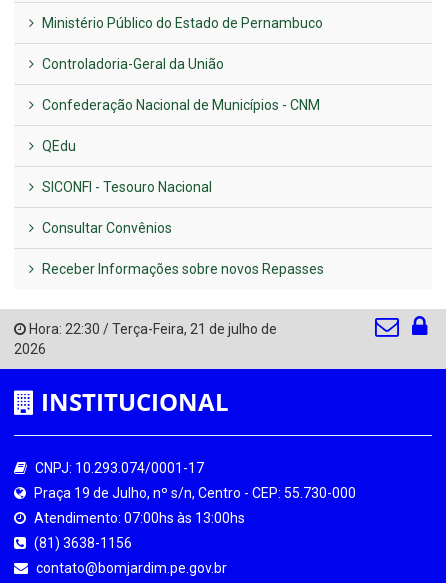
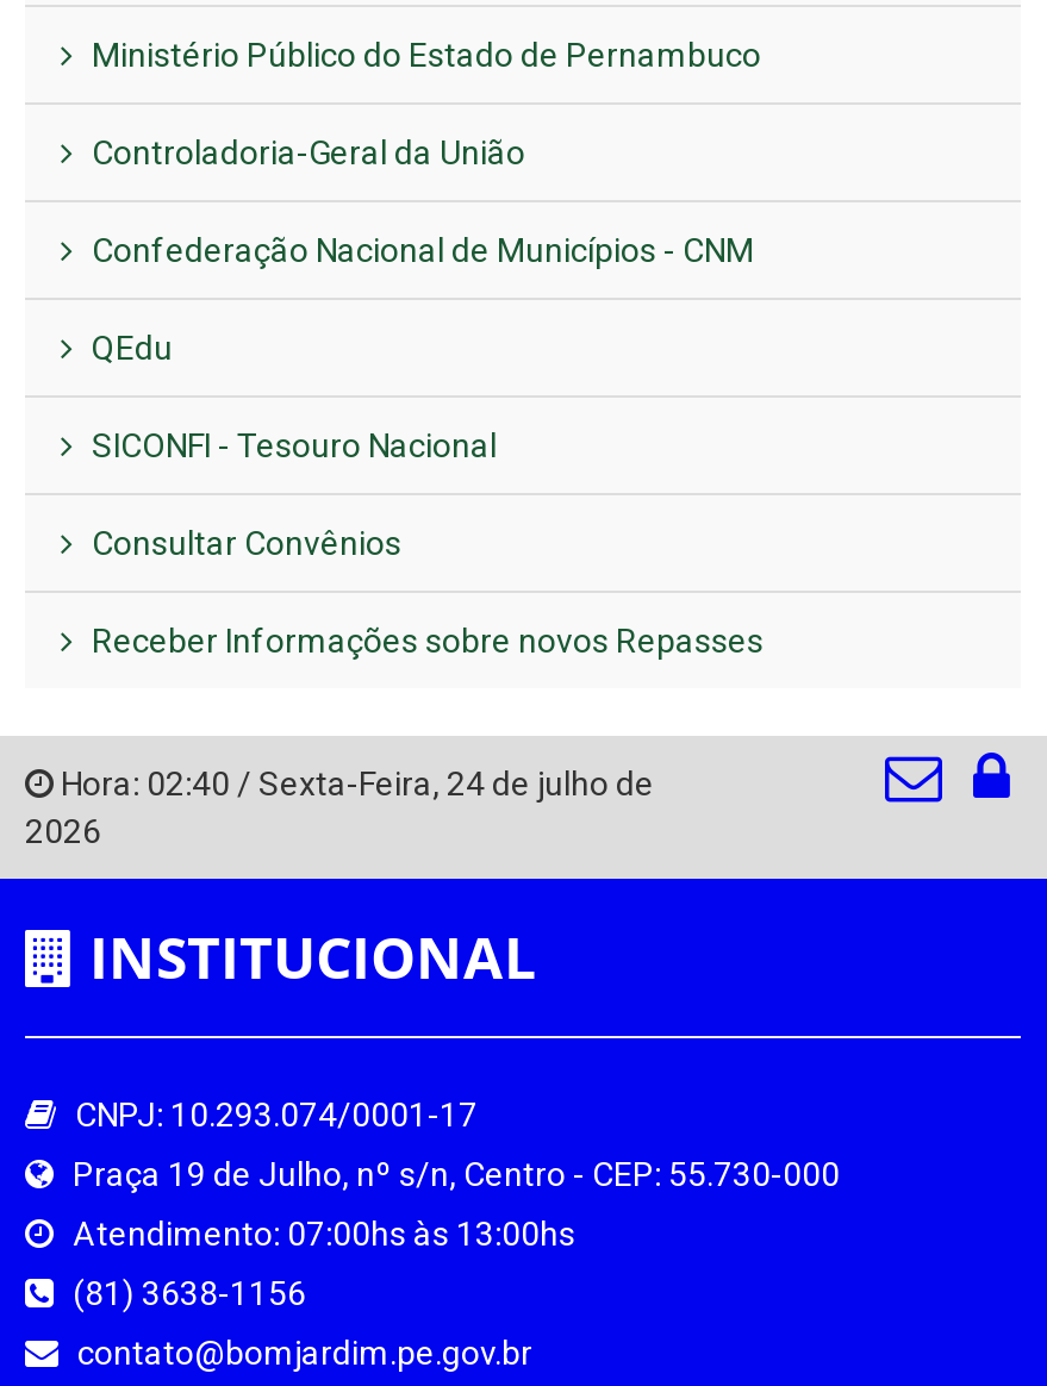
- Hora: 22:30 / Terça-Feira, 21 de julho de
+ Hora: 02:40 / Sexta-Feira, 24 de julho de
